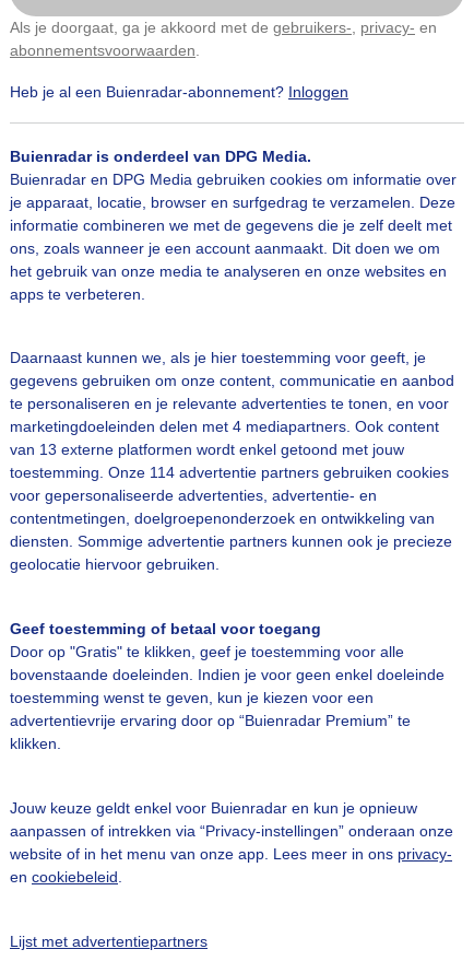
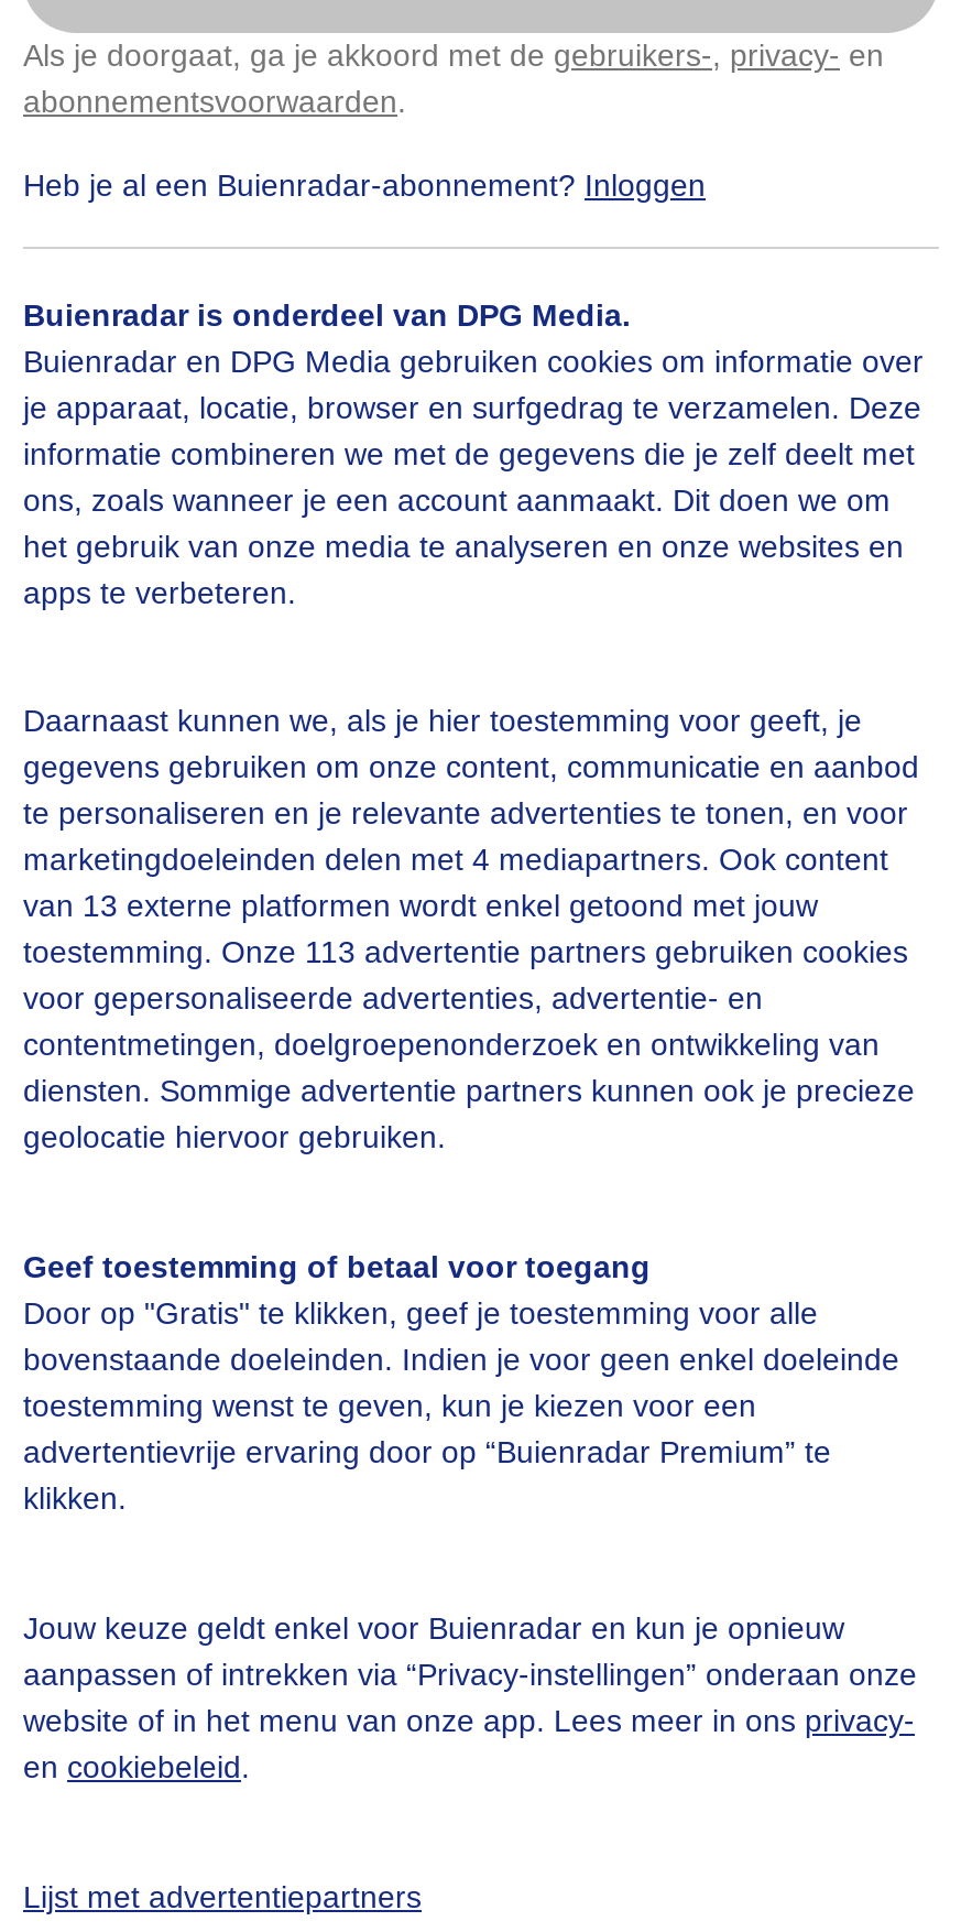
- toestemming. Onze 114 advertentie partners gebruiken cookies
+ toestemming. Onze 113 advertentie partners gebruiken cookies
